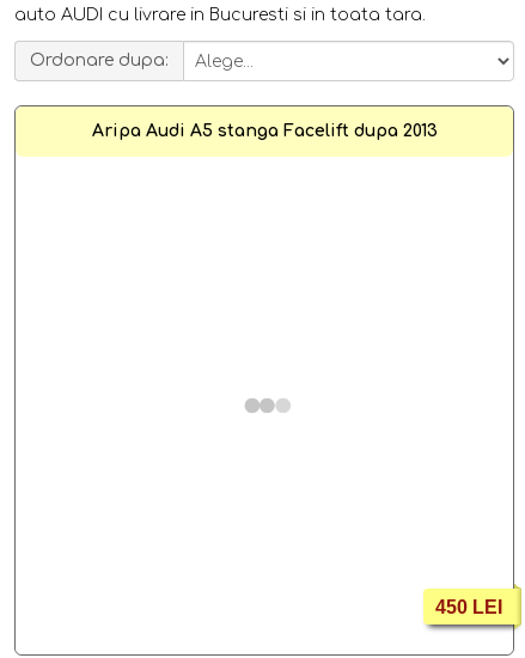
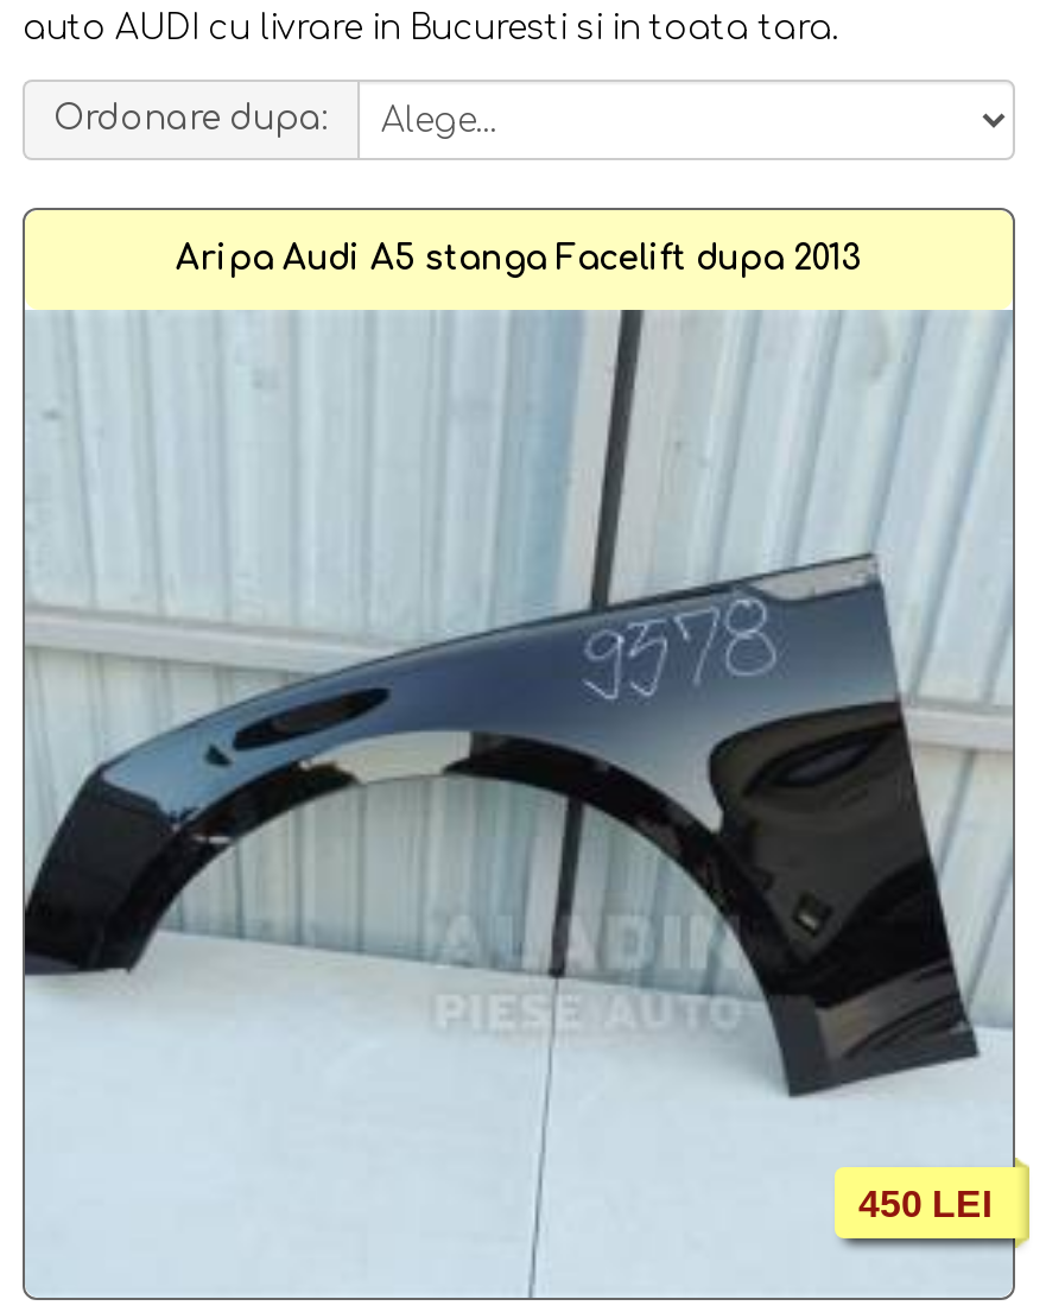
+ [image]
